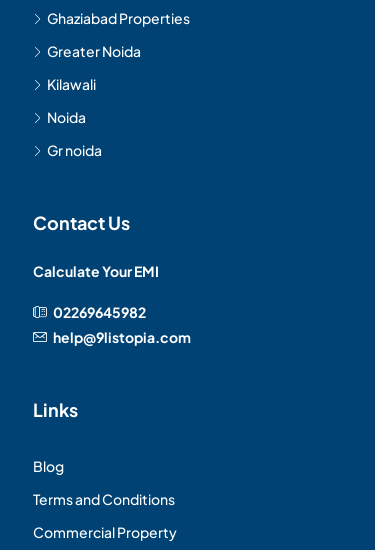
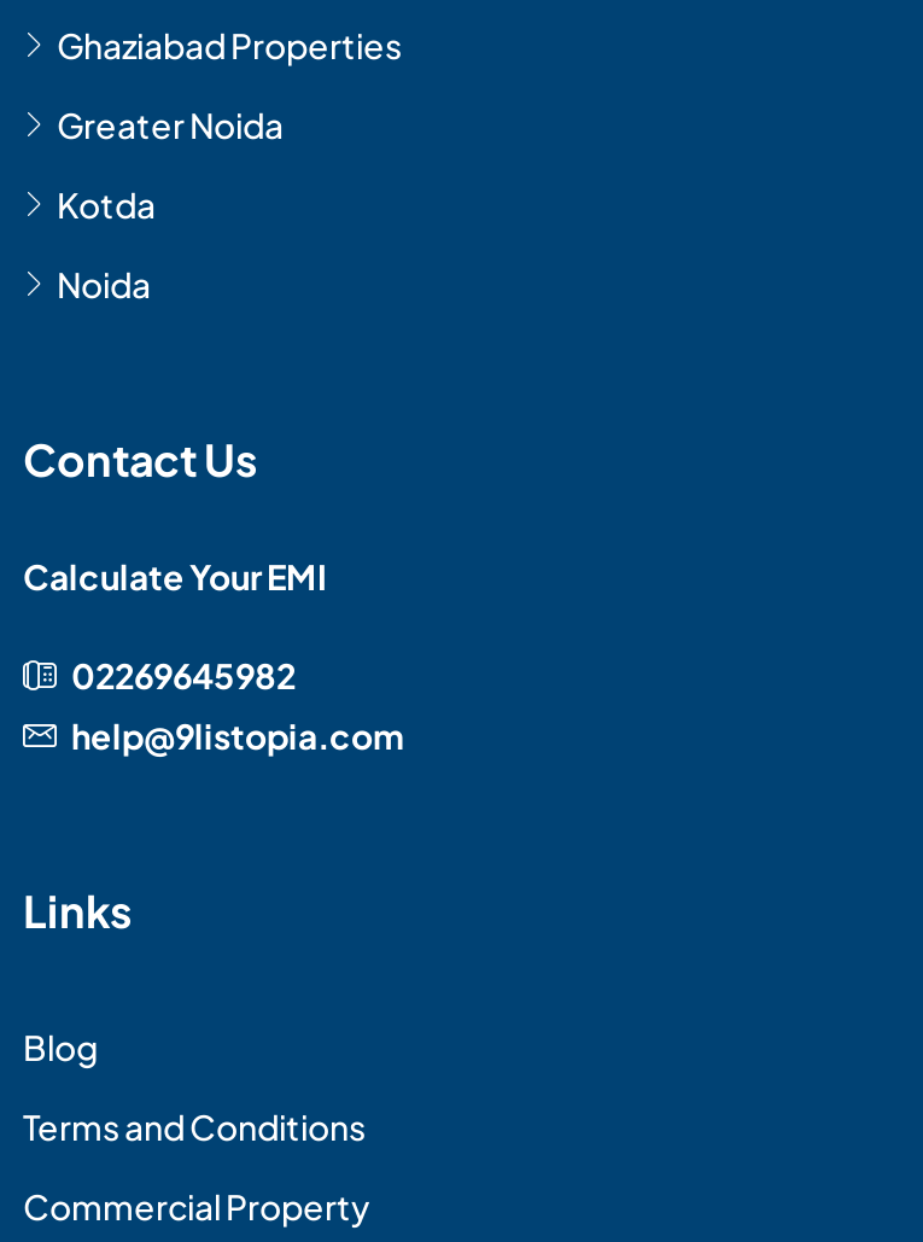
- Kilawali
+ Kotda

- Gr noida
